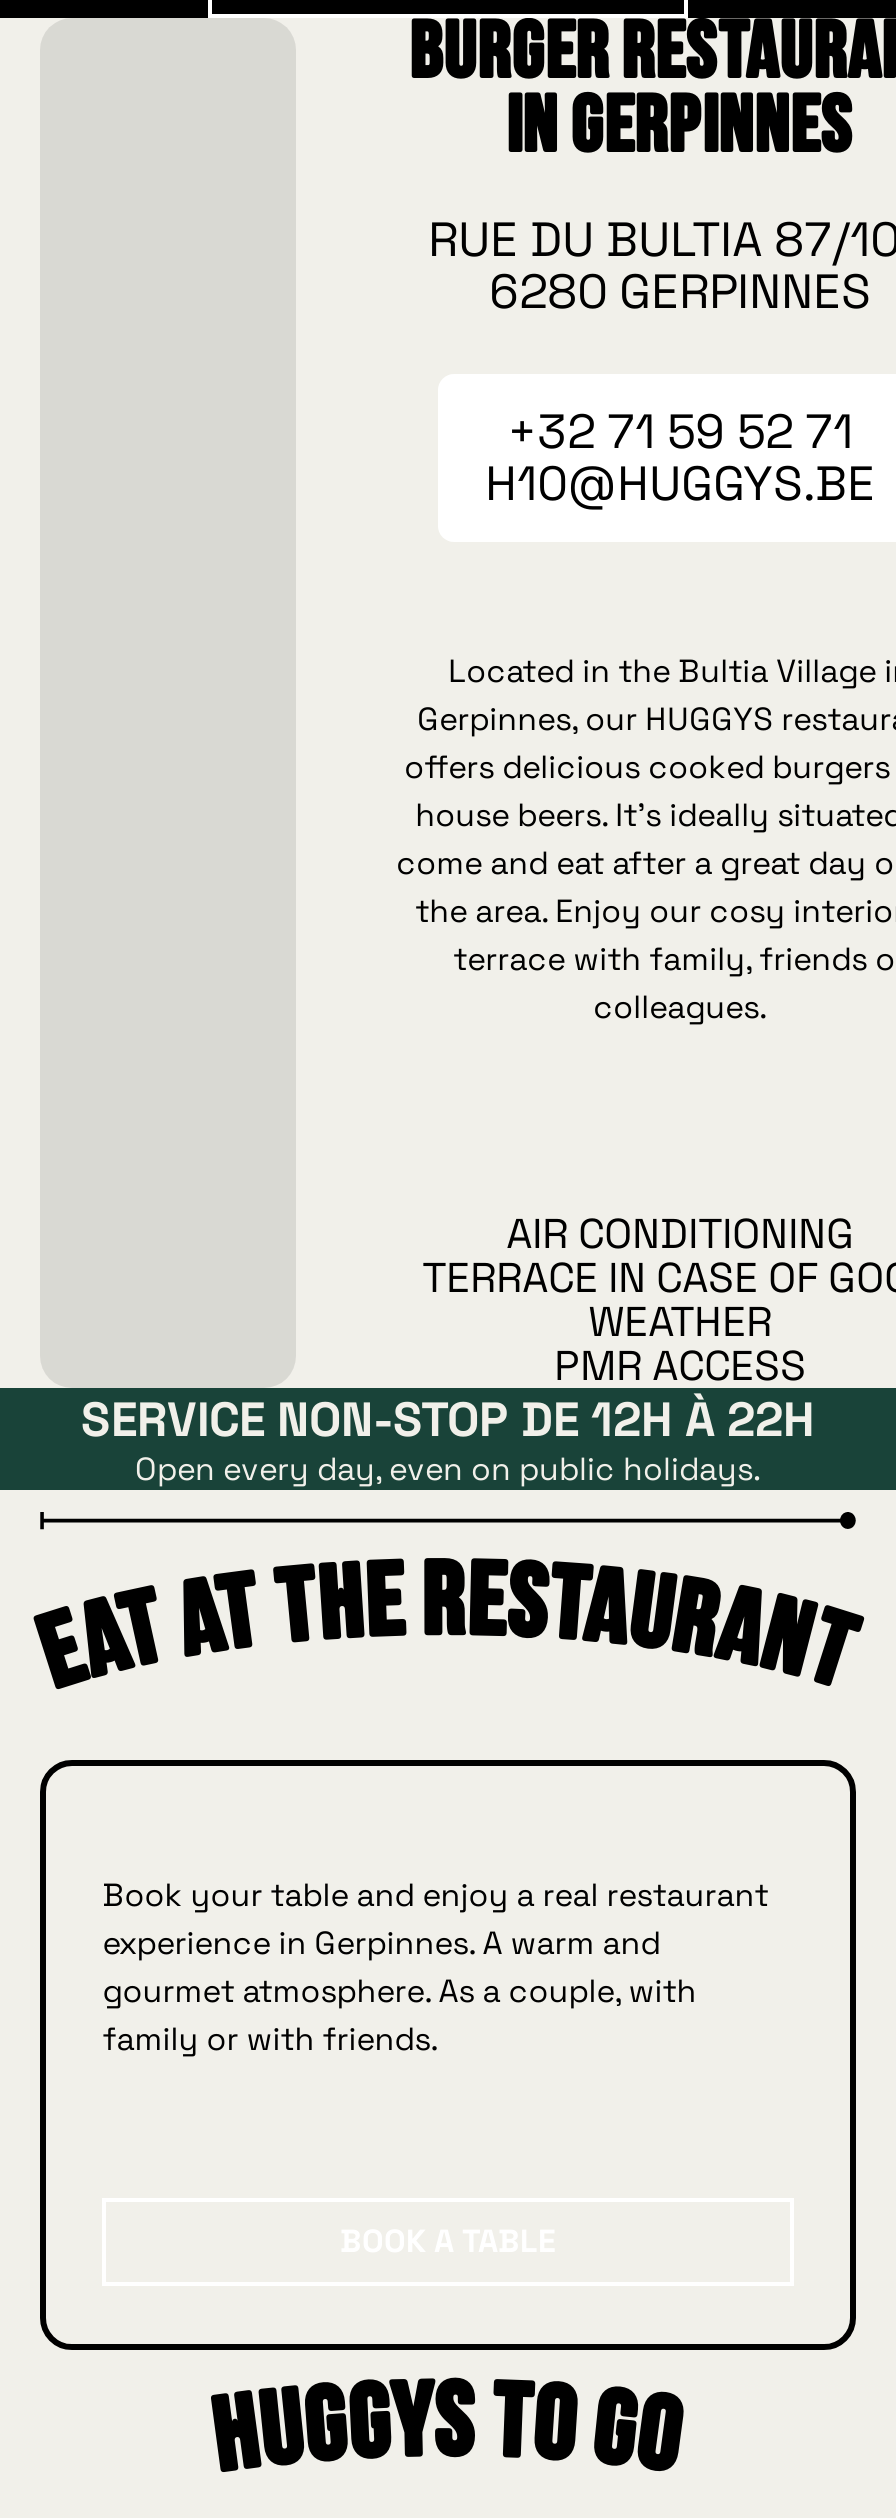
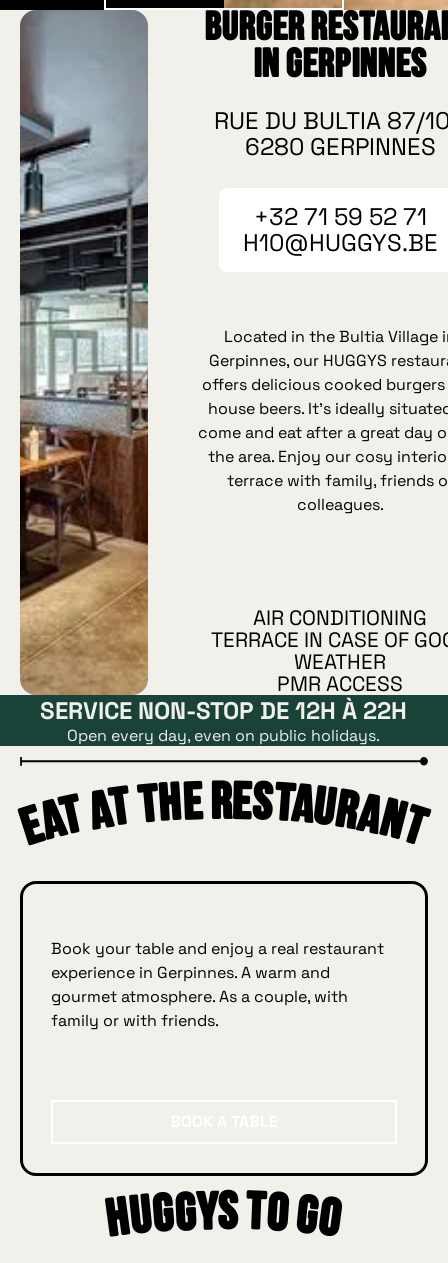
+ [image]
